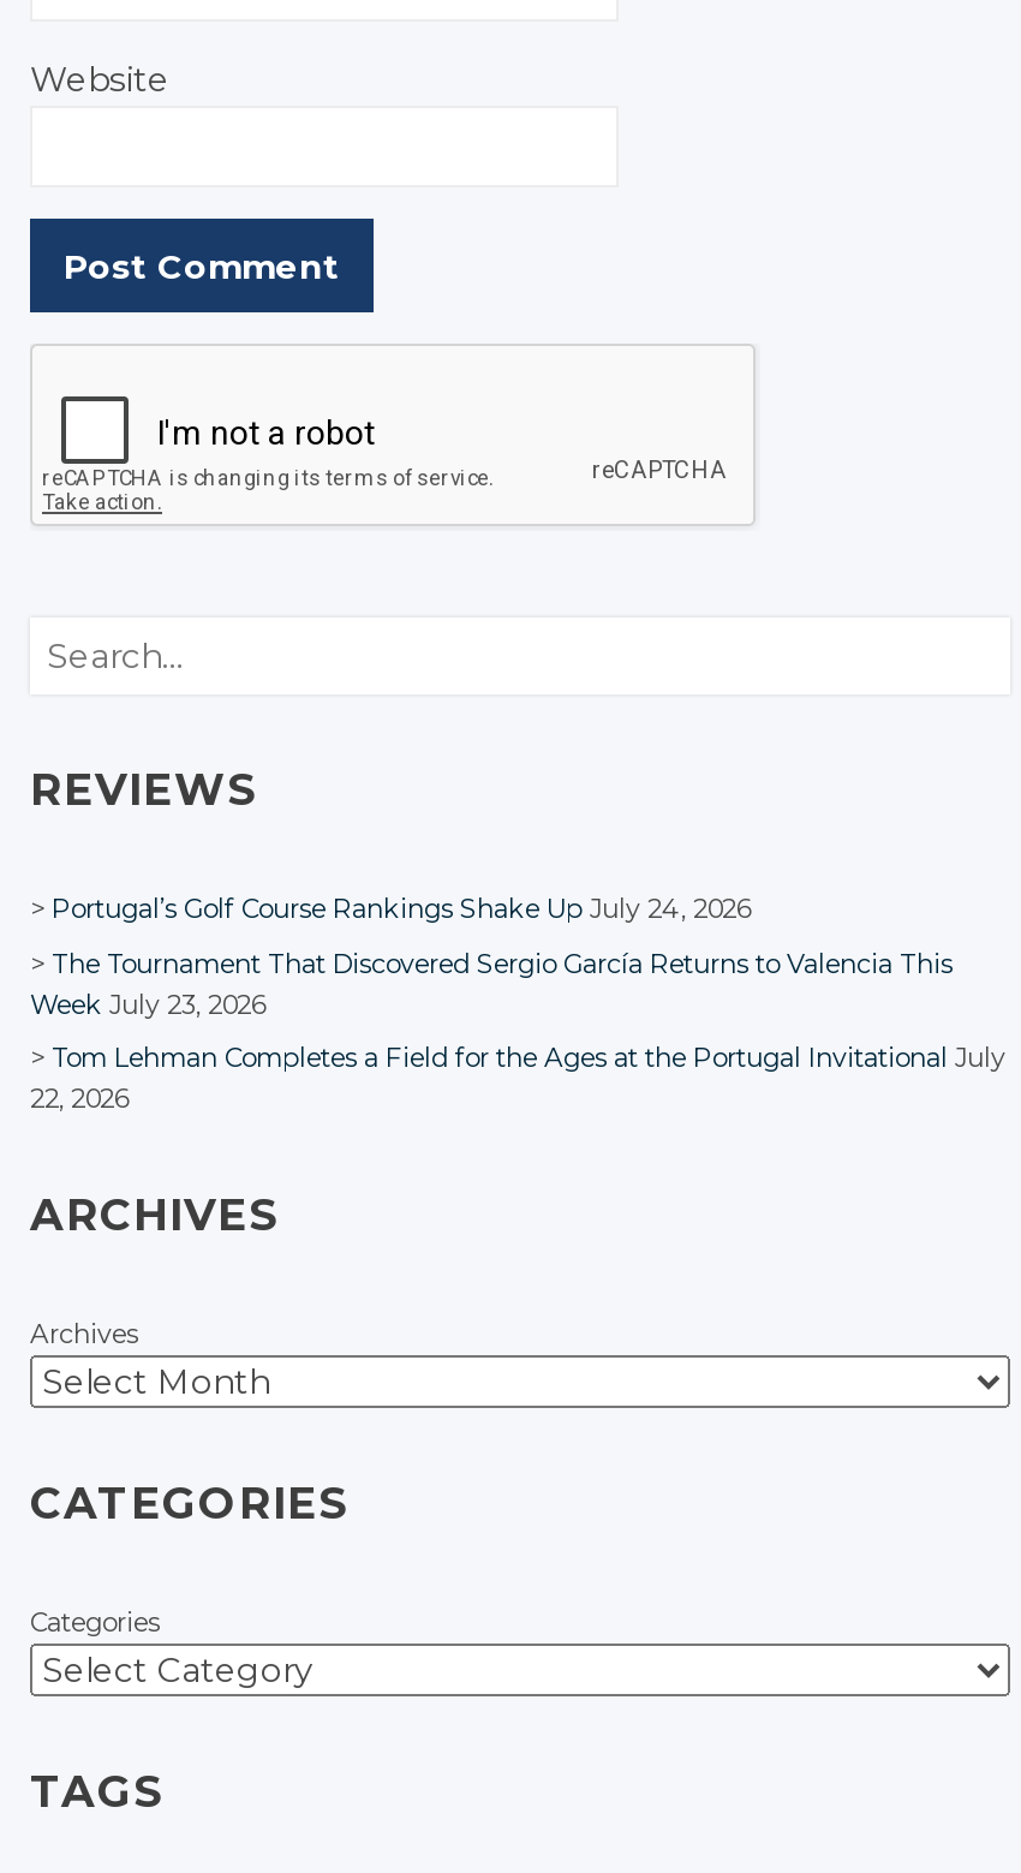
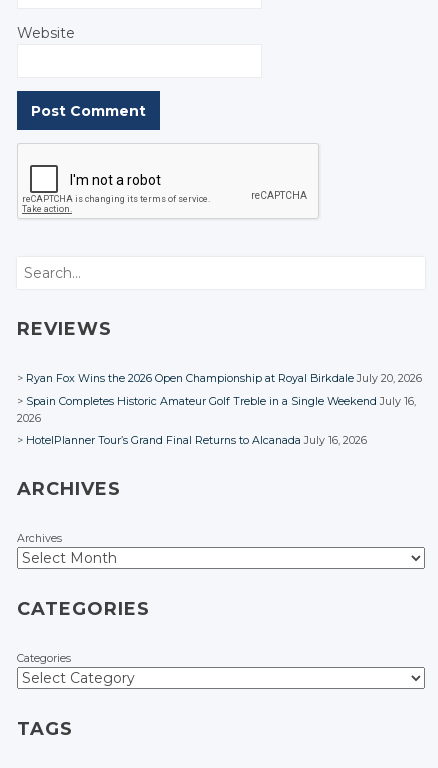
- Portugal’s Golf Course Rankings Shake Up July 24, 2026
+ Ryan Fox Wins the 2026 Open Championship at Royal Birkdale July 20, 2026

- The Tournament That Discovered Sergio García Returns to Valencia This
- Week July 23, 2026
+ Spain Completes Historic Amateur Golf Treble in a Single Weekend July 16,
+ 2026

- Tom Lehman Completes a Field for the Ages at the Portugal Invitational July
- 22, 2026
+ HotelPlanner Tour’s Grand Final Returns to Alcanada July 16, 2026
